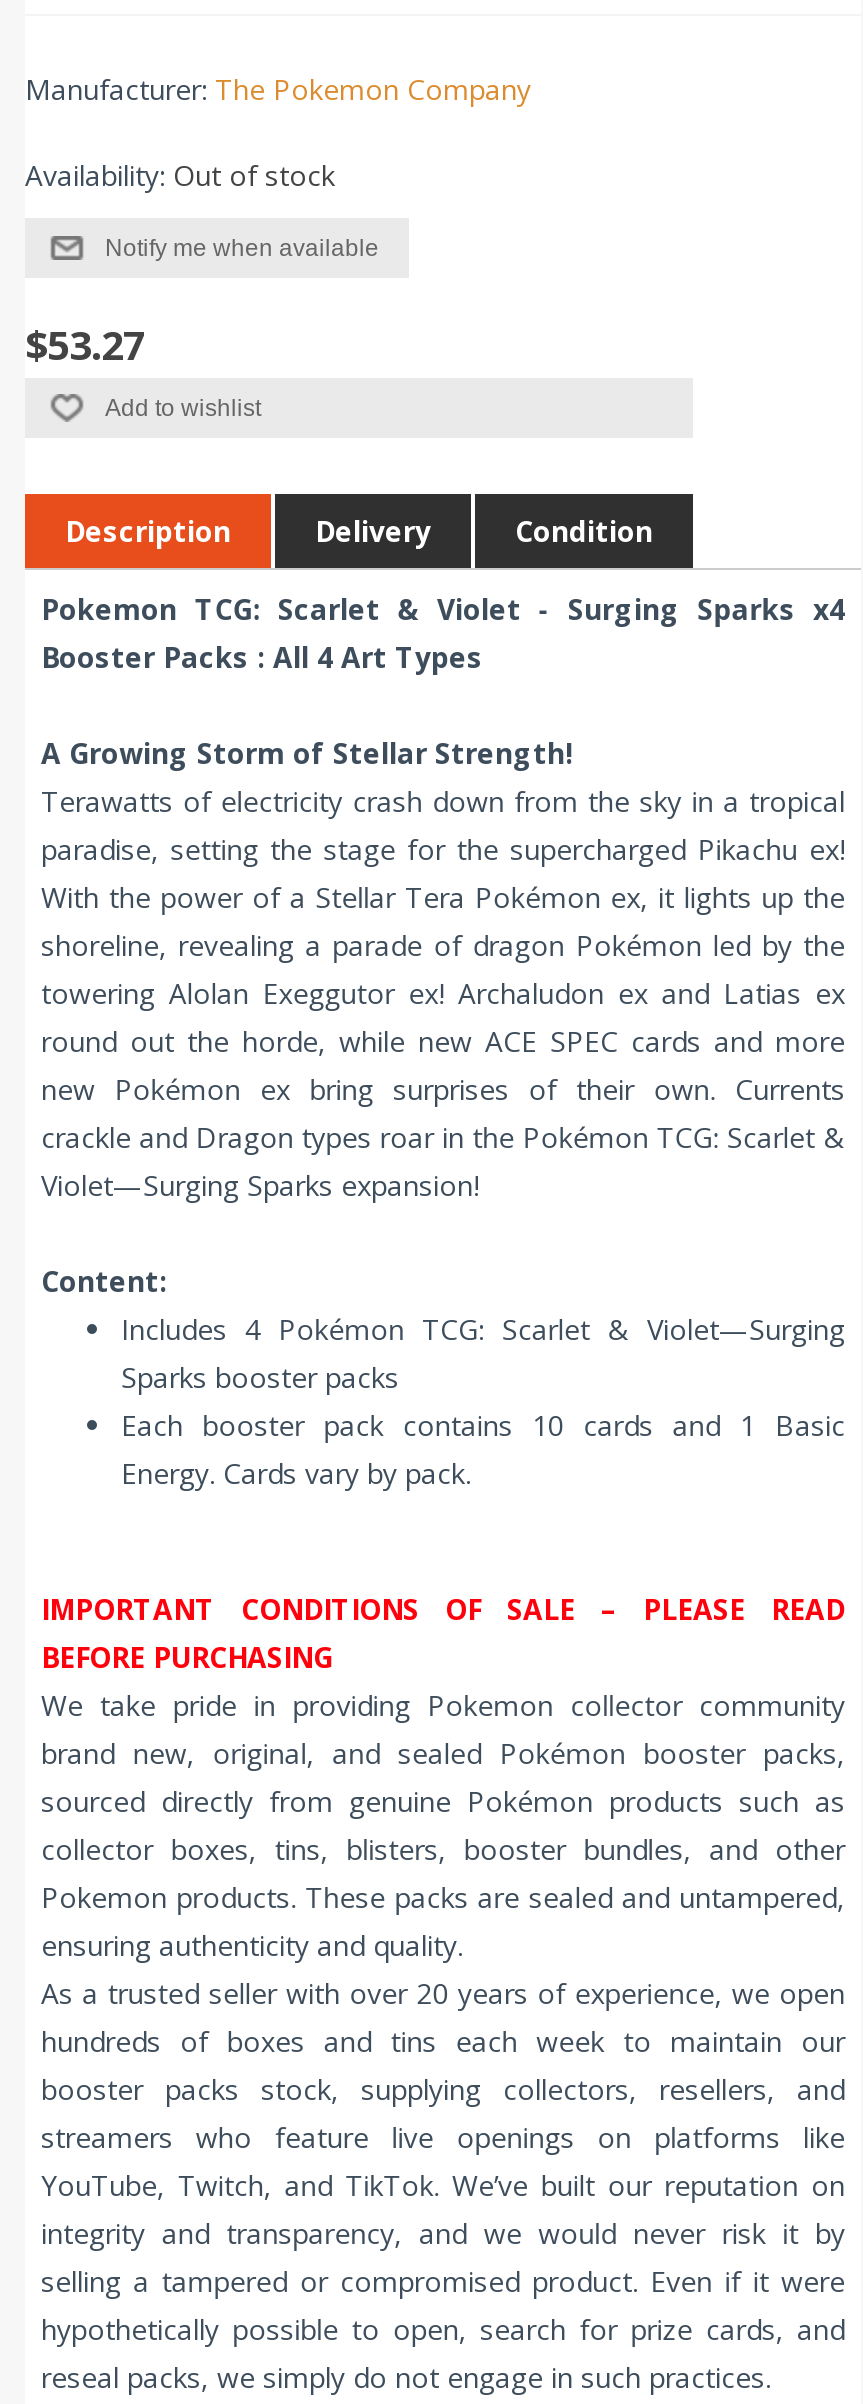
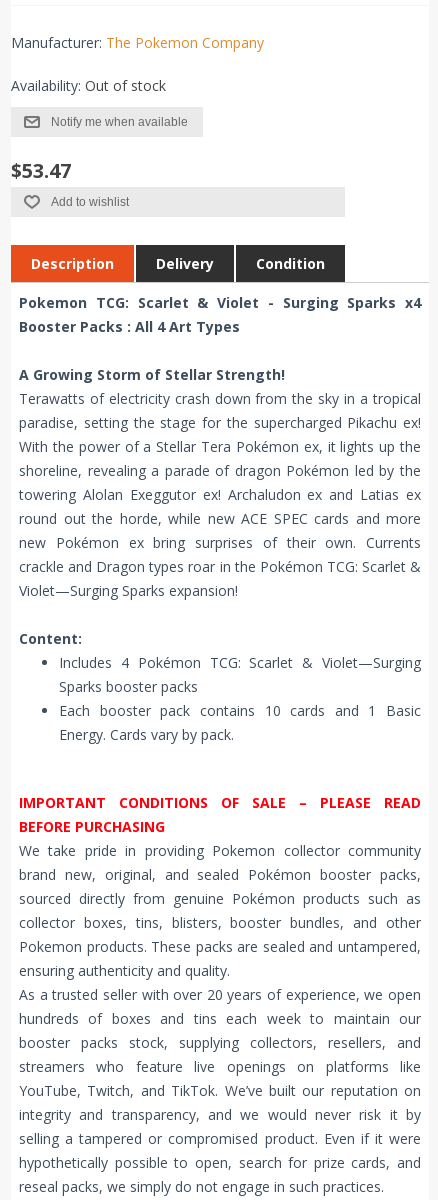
- $53.27
+ $53.47
